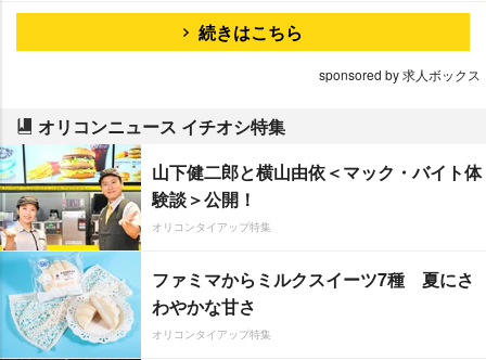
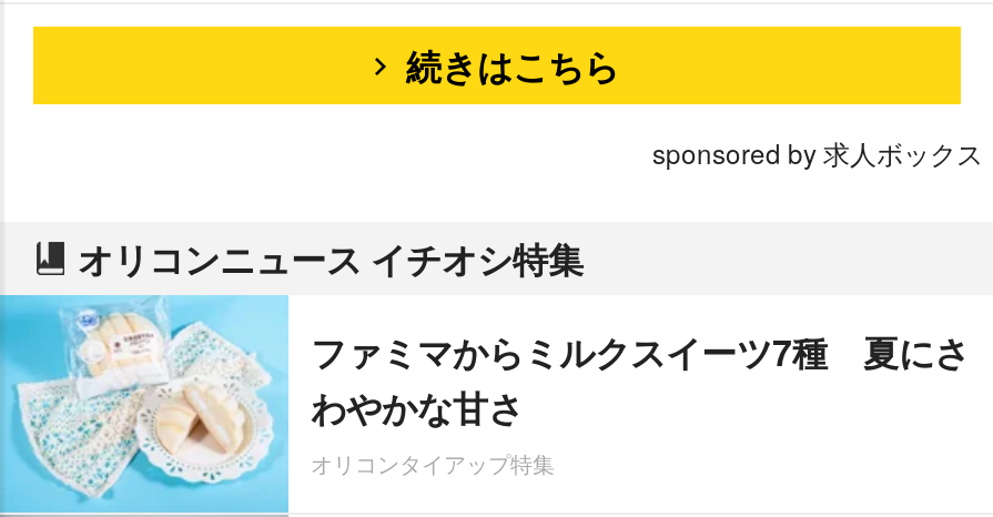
- [image]
- 山下健二郎と横山由依＜マック・バイト体
- 験談＞公開！
- オリコンタイアップ特集
